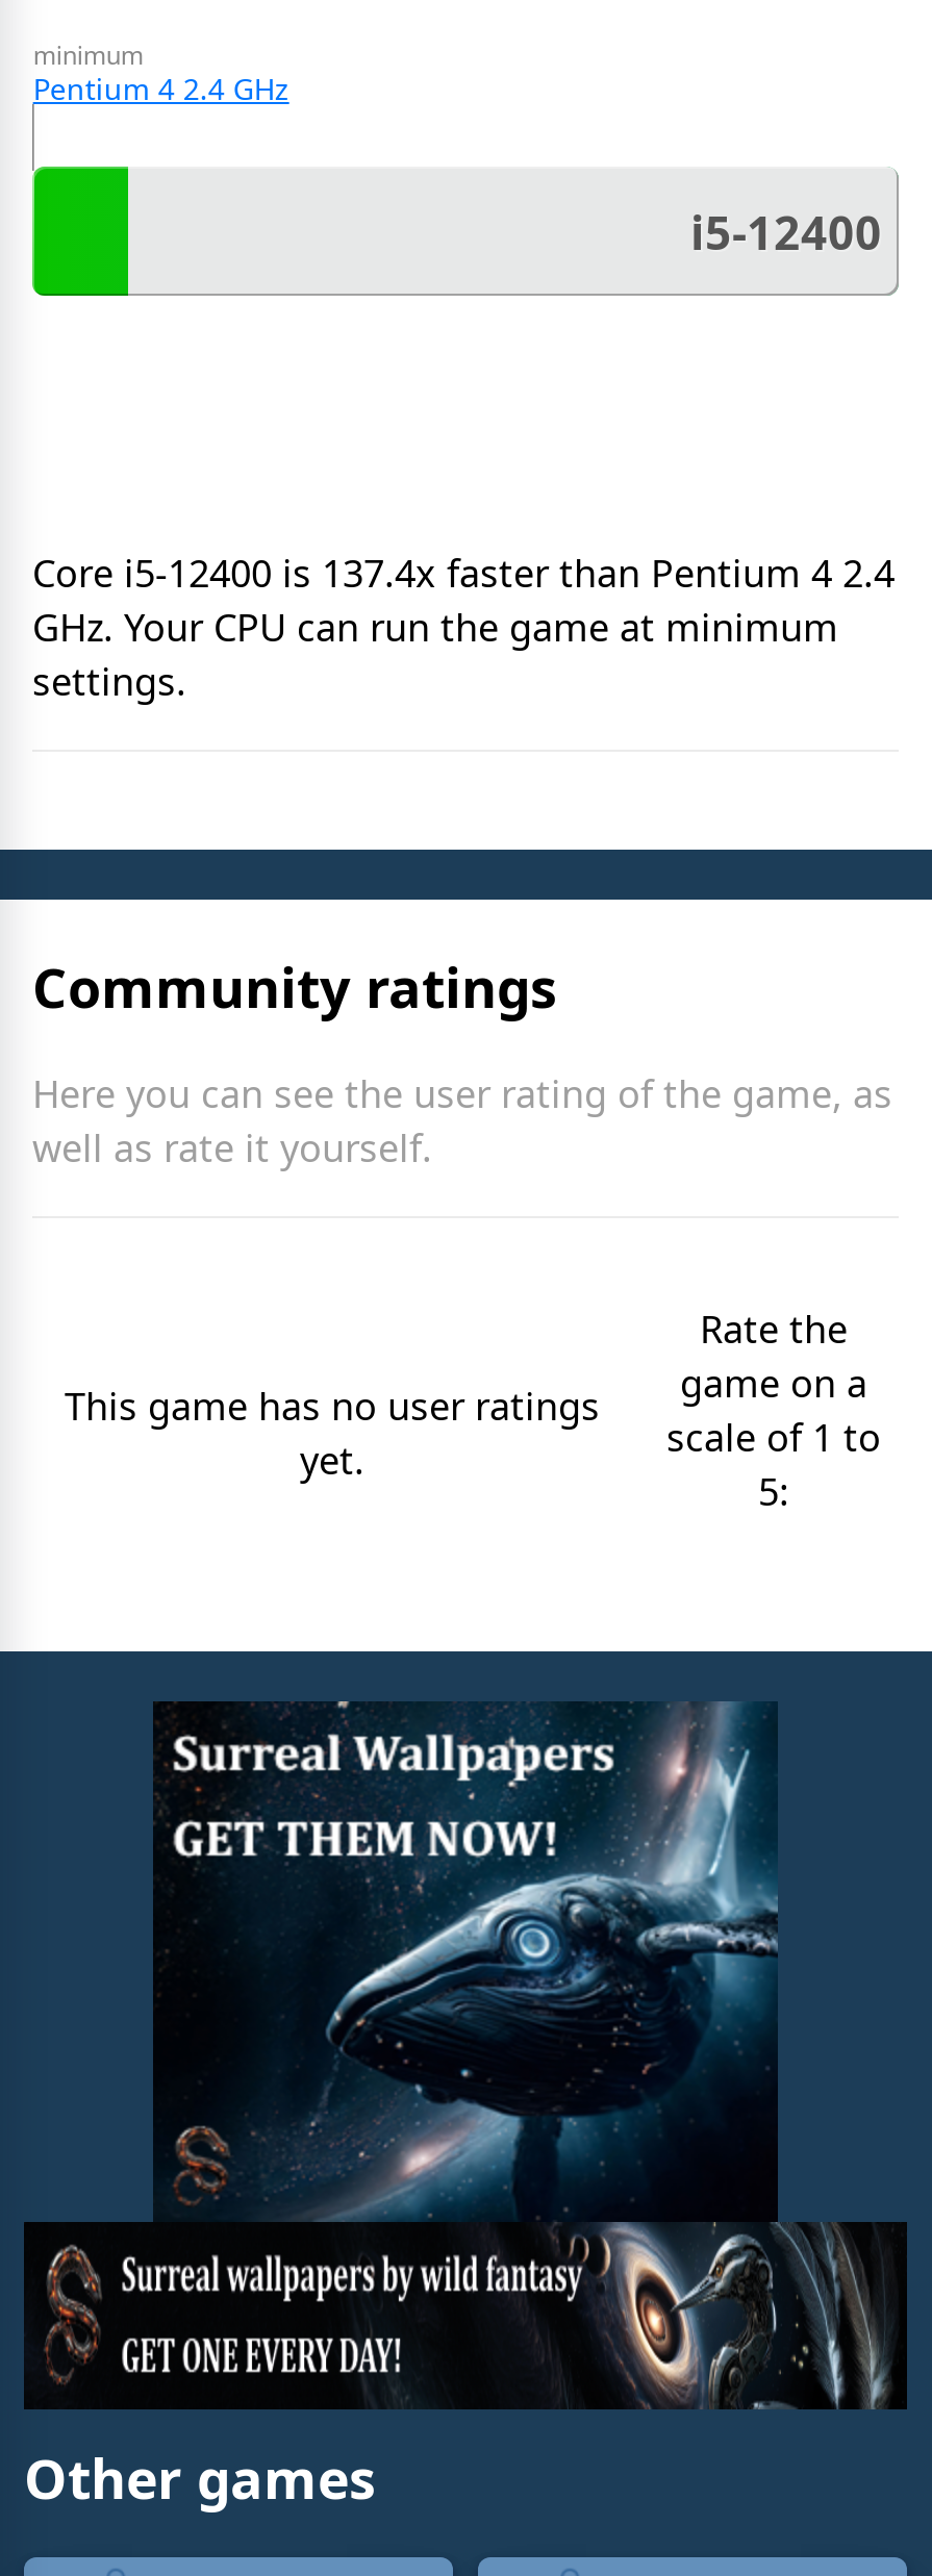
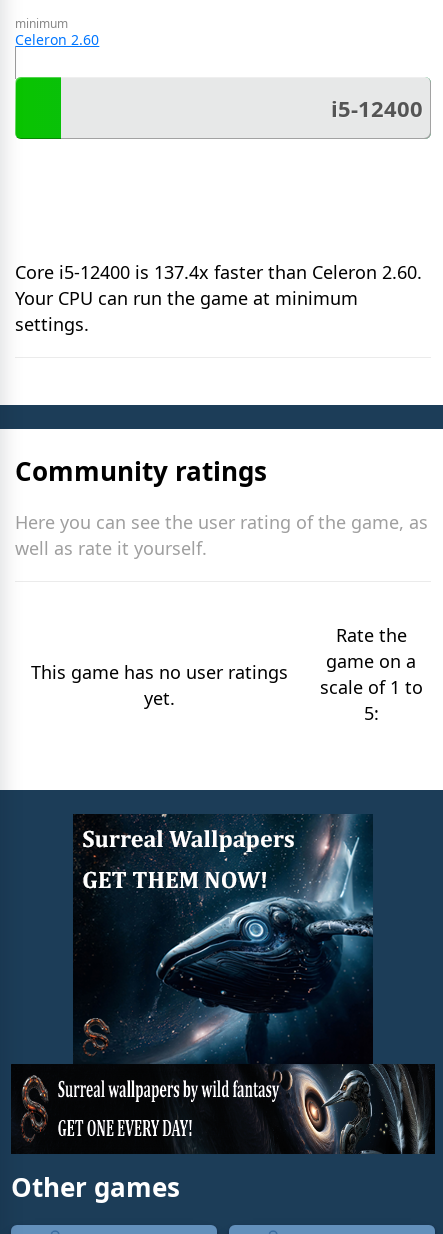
- Pentium 4 2.4 GHz
+ Celeron 2.60

- Core i5-12400 is 137.4x faster than Pentium 4 2.4
- GHz. Your CPU can run the game at minimum
+ Core i5-12400 is 137.4x faster than Celeron 2.60.
+ Your CPU can run the game at minimum
